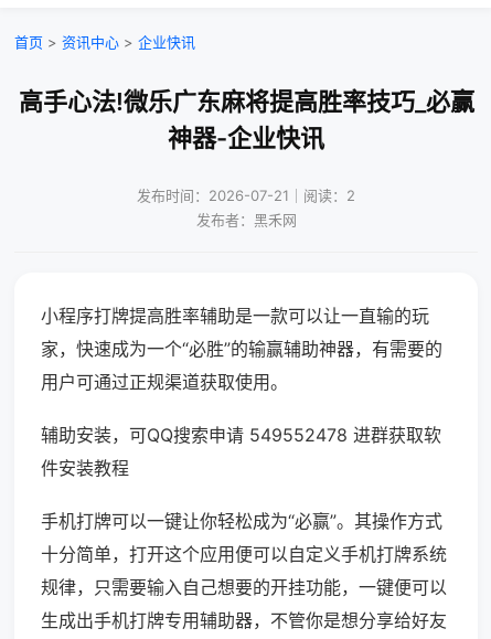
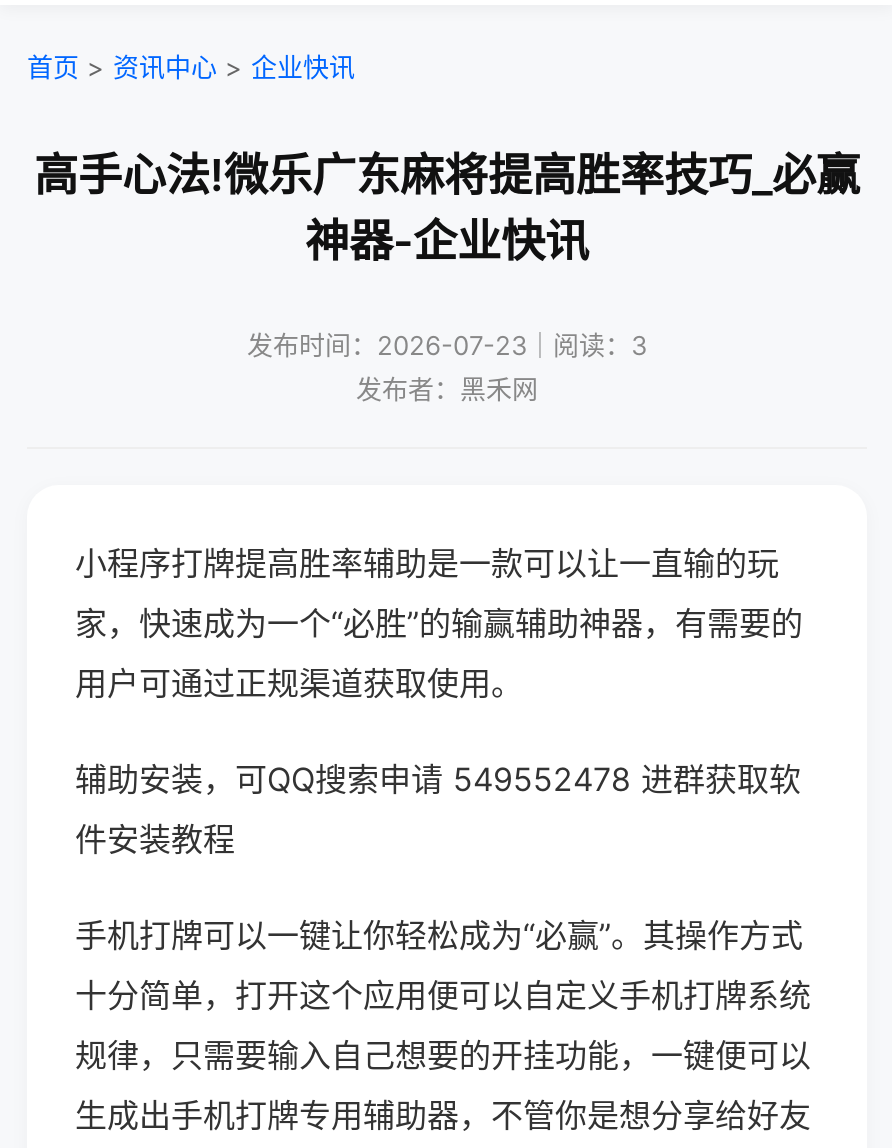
- 发布时间：2026-07-21｜阅读：2
+ 发布时间：2026-07-23｜阅读：3
